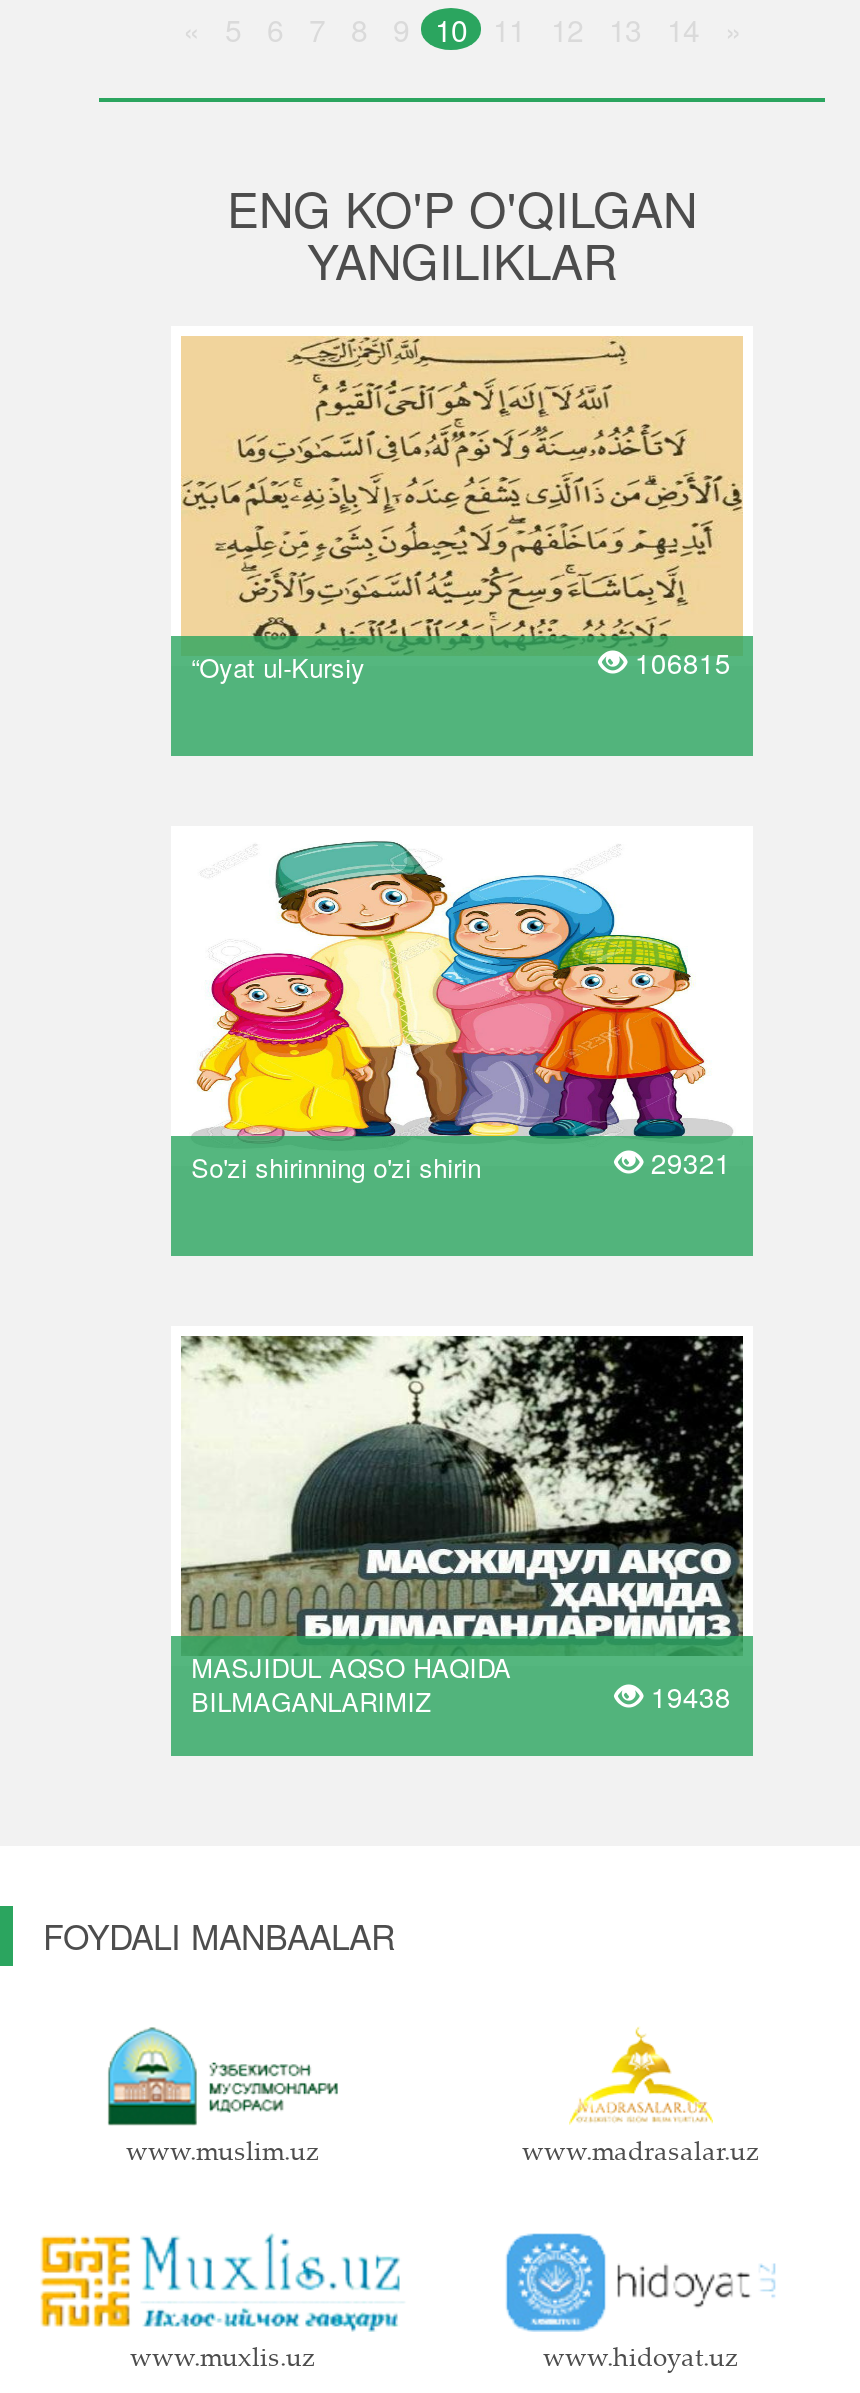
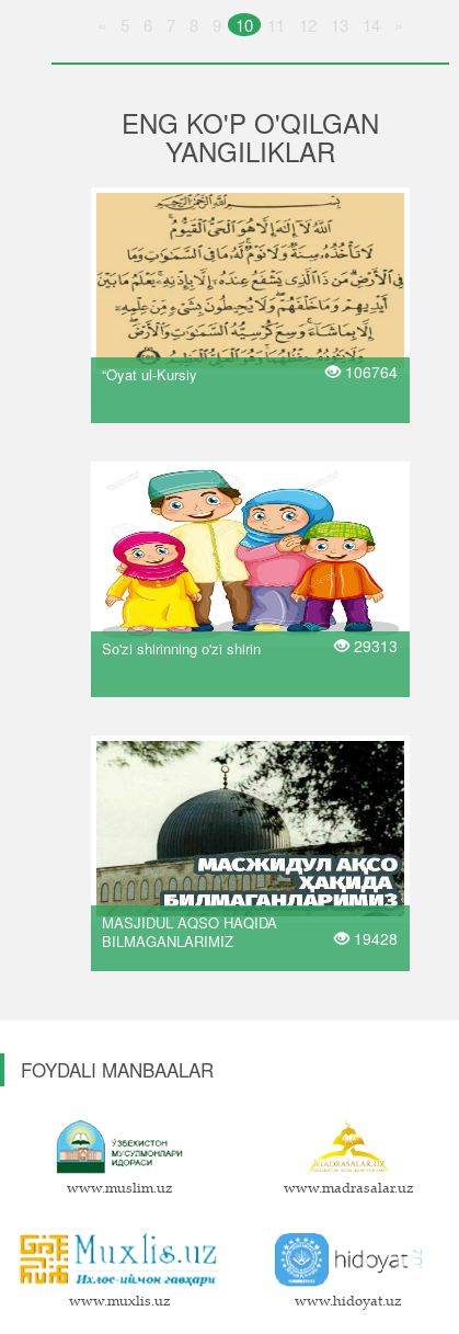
- 106815
+ 106764

- 29321
+ 29313

- 19438
+ 19428
